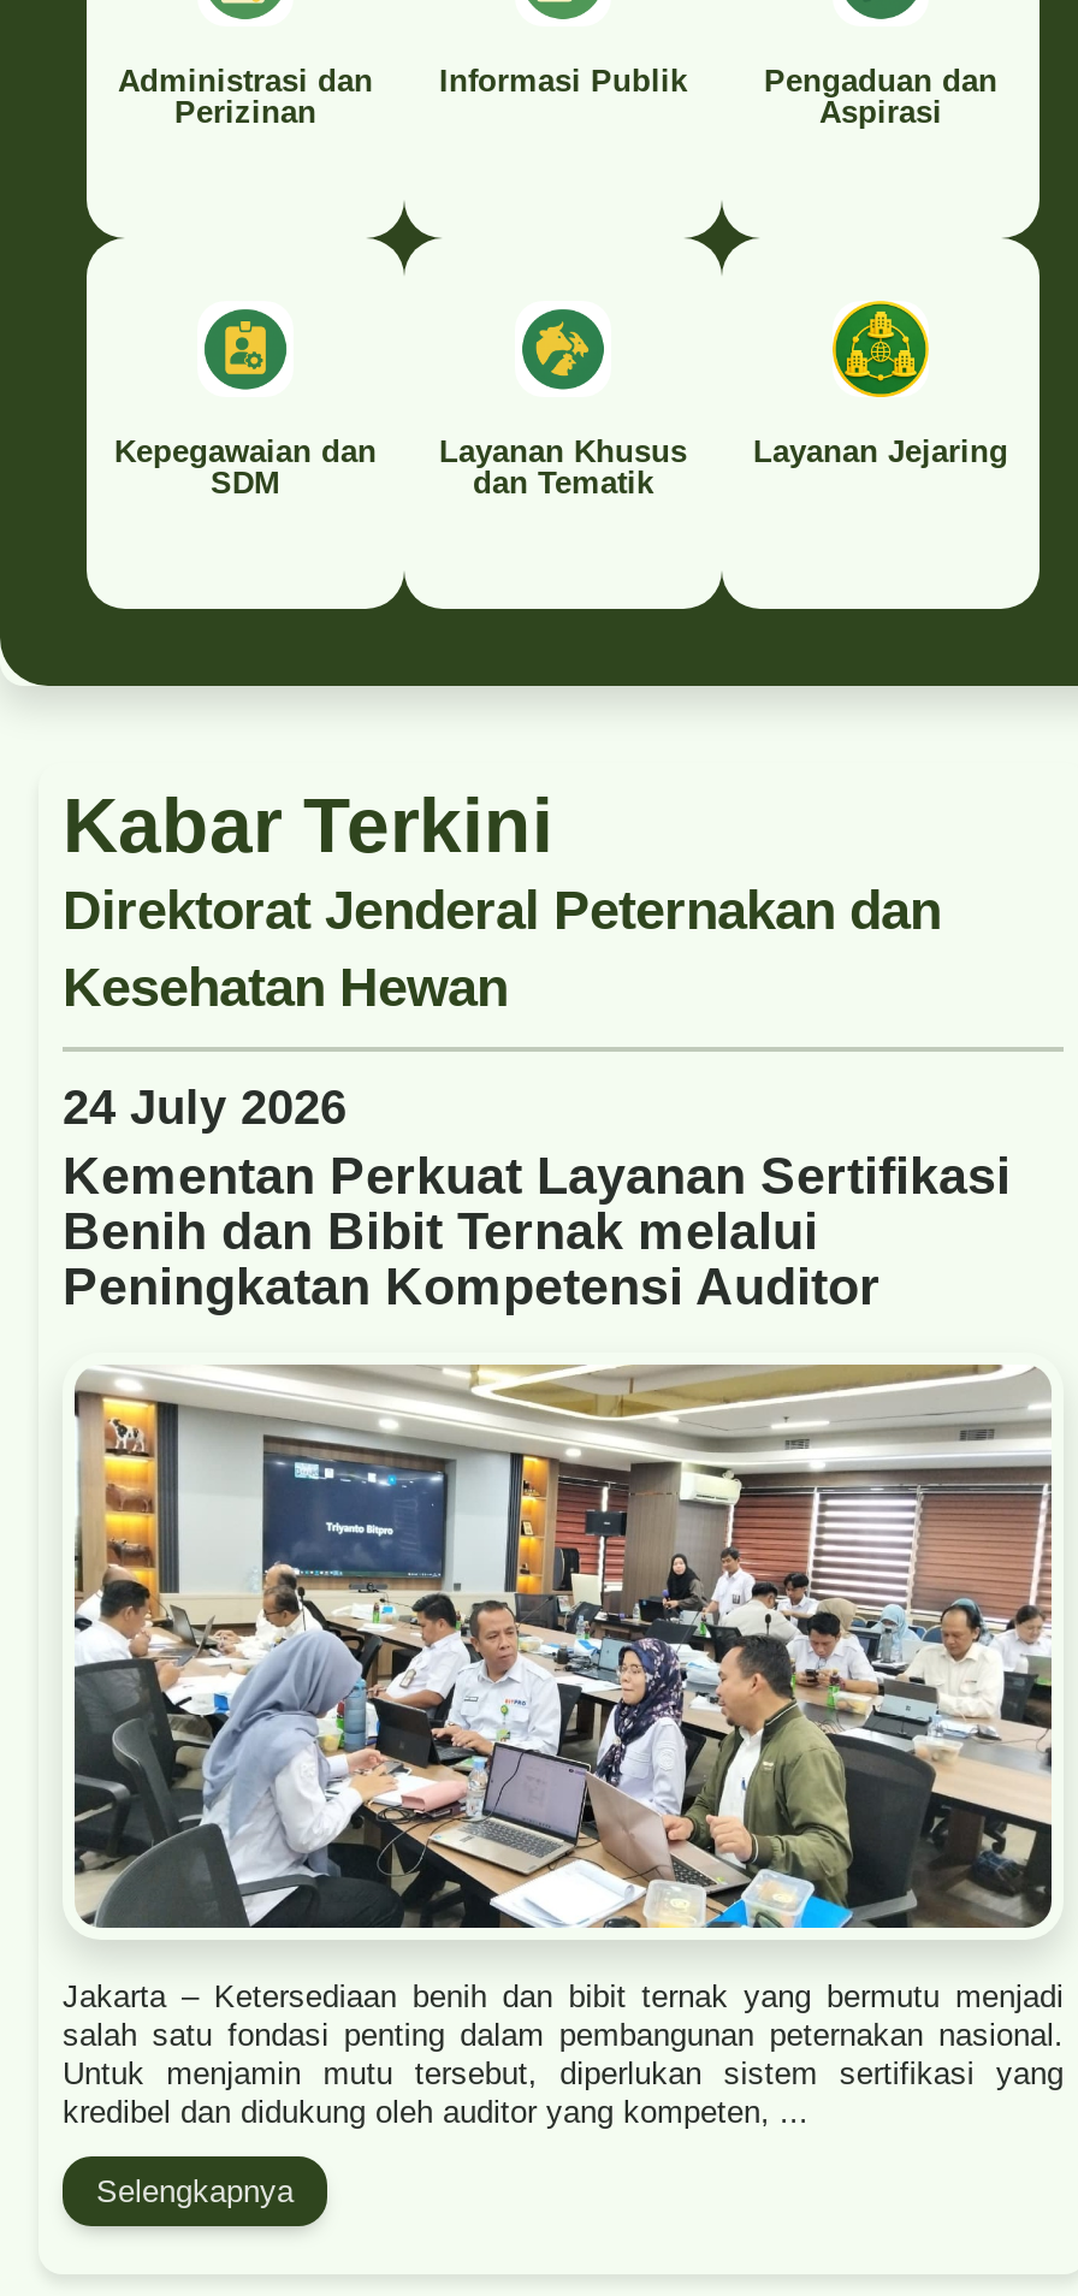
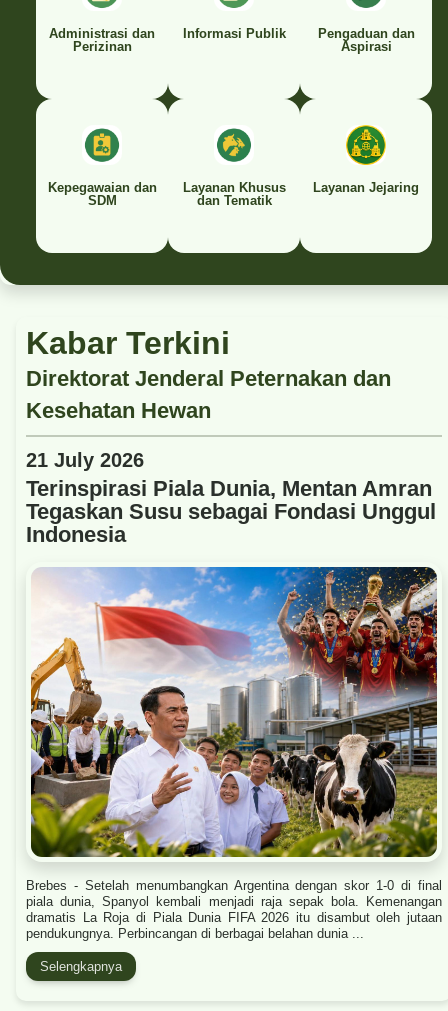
- 24 July 2026
- Kementan Perkuat Layanan Sertifikasi
- Benih dan Bibit Ternak melalui
- Peningkatan Kompetensi Auditor
+ 21 July 2026
+ Terinspirasi Piala Dunia, Mentan Amran
+ Tegaskan Susu sebagai Fondasi Unggul
+ Indonesia

- [image]
+ [image]

- Jakarta – Ketersediaan benih dan bibit ternak yang bermutu menjadi
- salah satu fondasi penting dalam pembangunan peternakan nasional.
- Untuk menjamin mutu tersebut, diperlukan sistem sertifikasi yang
- kredibel dan didukung oleh auditor yang kompeten, ...
+ Brebes - Setelah menumbangkan Argentina dengan skor 1-0 di final
+ piala dunia, Spanyol kembali menjadi raja sepak bola. Kemenangan
+ dramatis La Roja di Piala Dunia FIFA 2026 itu disambut oleh jutaan
+ pendukungnya. Perbincangan di berbagai belahan dunia ...
